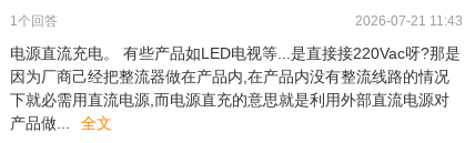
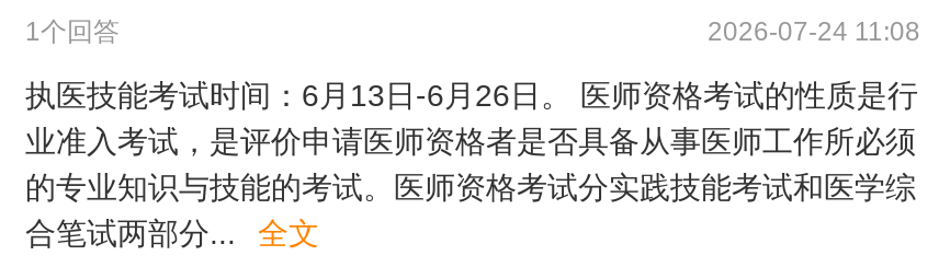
- 2026-07-21 11:43
+ 2026-07-24 11:08

- 电源直流充电。 有些产品如LED电视等...是直接接220Vac呀?那是
- 因为厂商己经把整流器做在产品内,在产品内没有整流线路的情况
- 下就必需用直流电源,而电源直充的意思就是利用外部直流电源对
- 产品做...
+ 执医技能考试时间：6月13日-6月26日。 医师资格考试的性质是行
+ 业准入考试，是评价申请医师资格者是否具备从事医师工作所必须
+ 的专业知识与技能的考试。医师资格考试分实践技能考试和医学综
+ 合笔试两部分...
